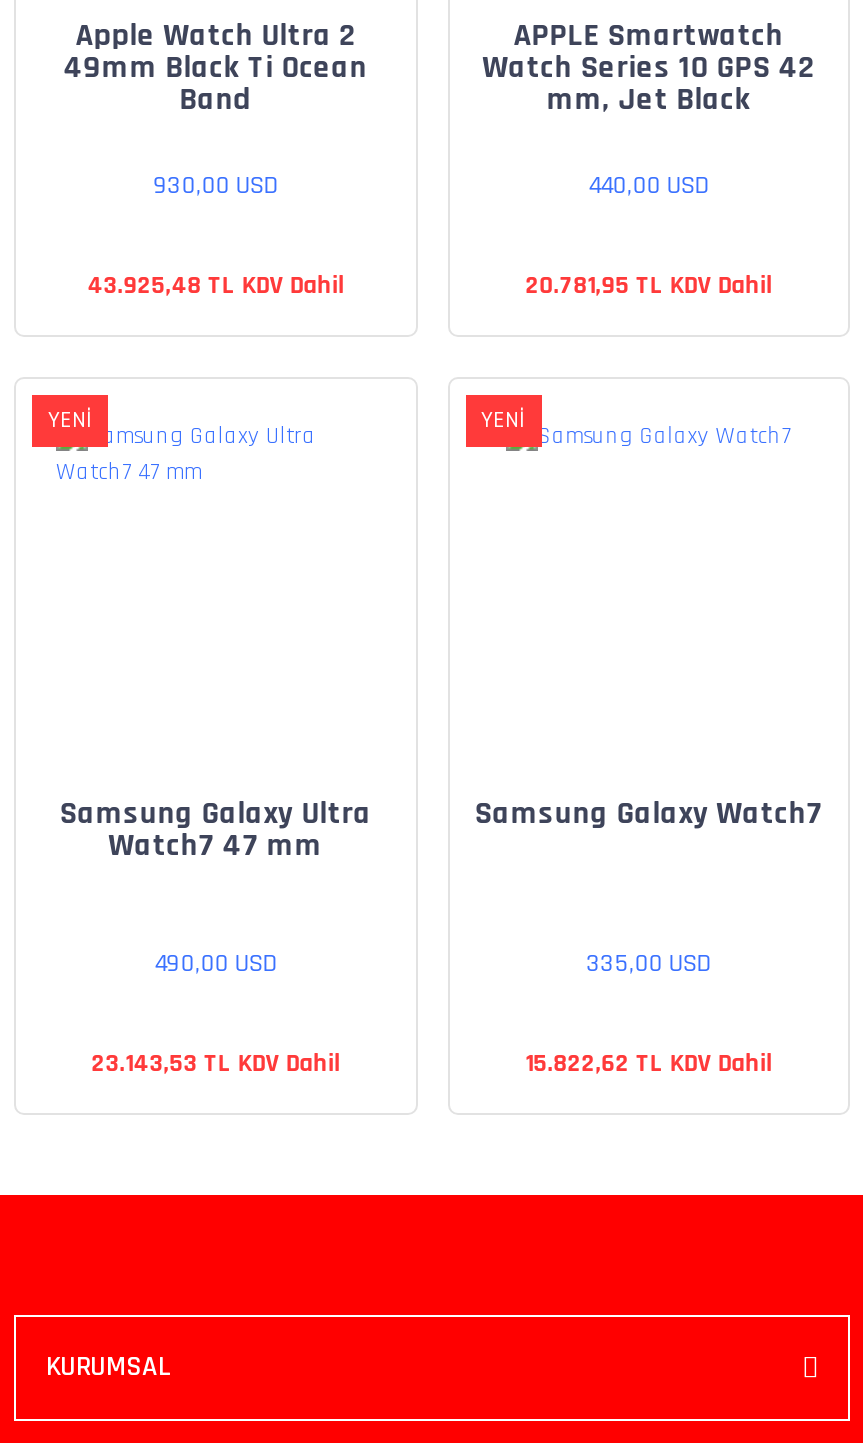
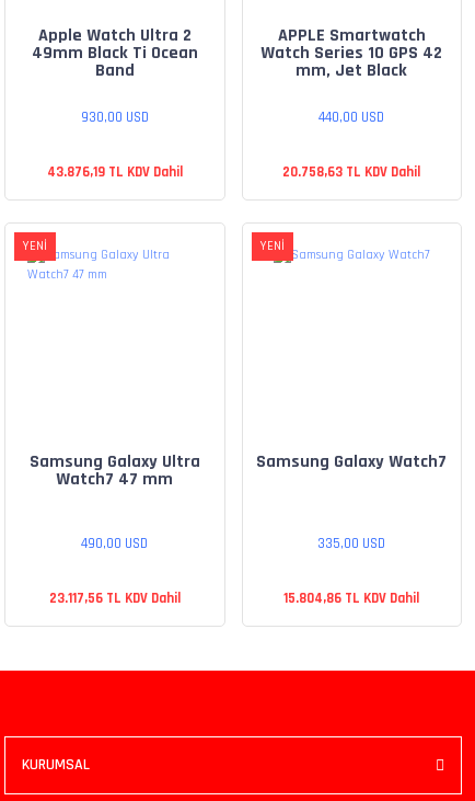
- 43.925,48 TL KDV Dahil
+ 43.876,19 TL KDV Dahil

- 20.781,95 TL KDV Dahil
+ 20.758,63 TL KDV Dahil

- 23.143,53 TL KDV Dahil
+ 23.117,56 TL KDV Dahil

- 15.822,62 TL KDV Dahil
+ 15.804,86 TL KDV Dahil
